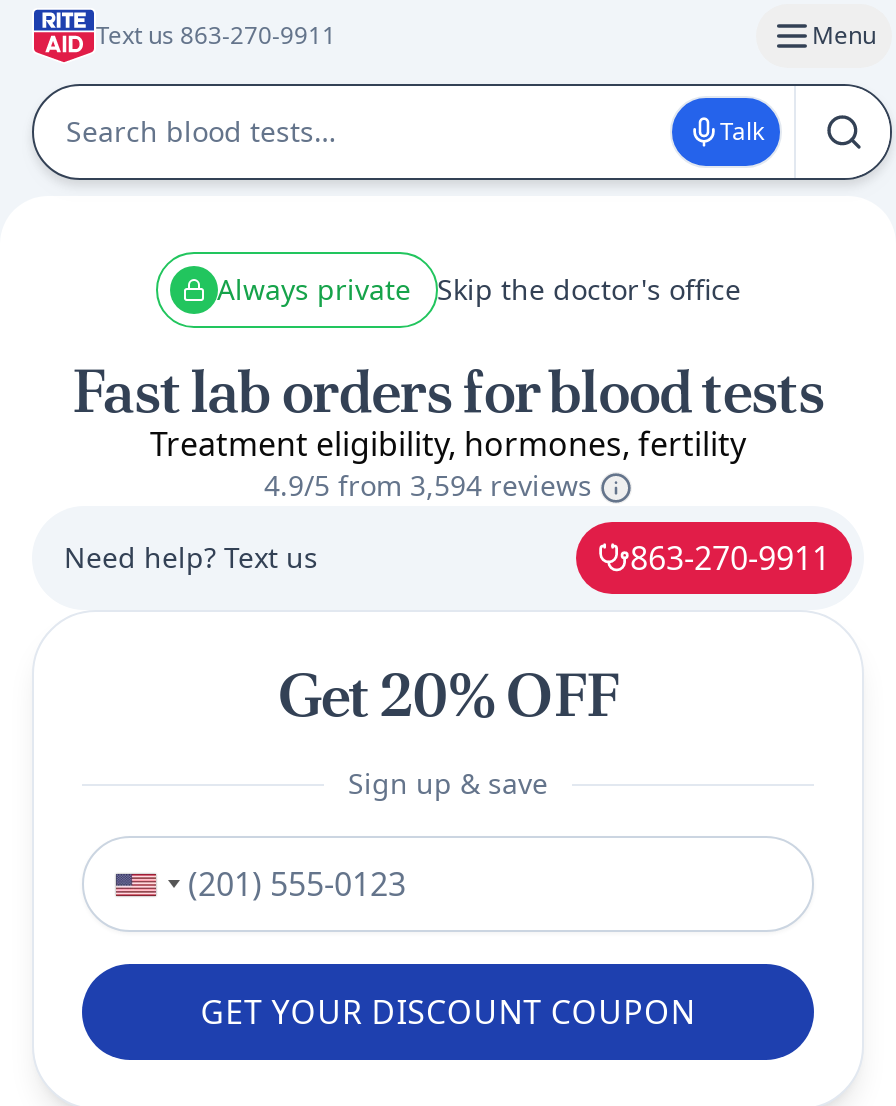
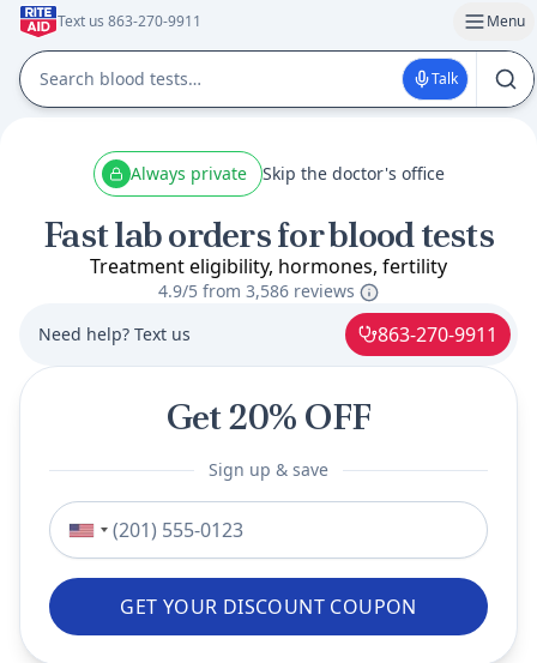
- 4.9/5 from 3,594 reviews
+ 4.9/5 from 3,586 reviews
